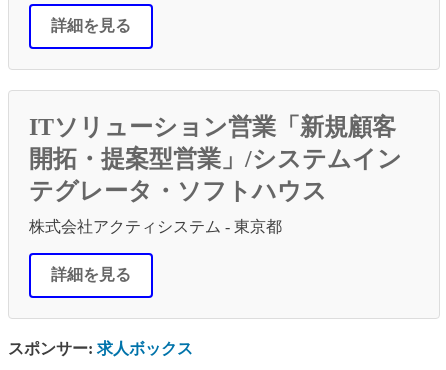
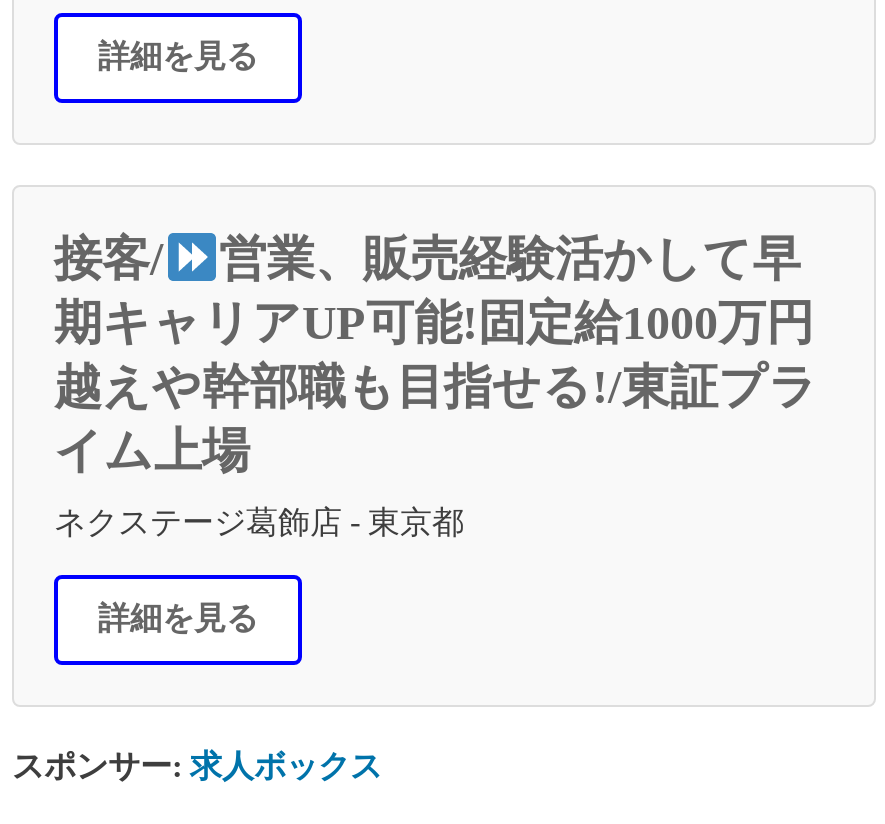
- ITソリューション営業「新規顧客
- 開拓・提案型営業」/システムイン
- テグレータ・ソフトハウス
+ 接客/
+ 営業、販売経験活かして早
+ 期キャリアUP可能!固定給1000万円
+ 越えや幹部職も目指せる!/東証プラ
+ イム上場

- 株式会社アクティシステム - 東京都
+ ネクステージ葛飾店 - 東京都
